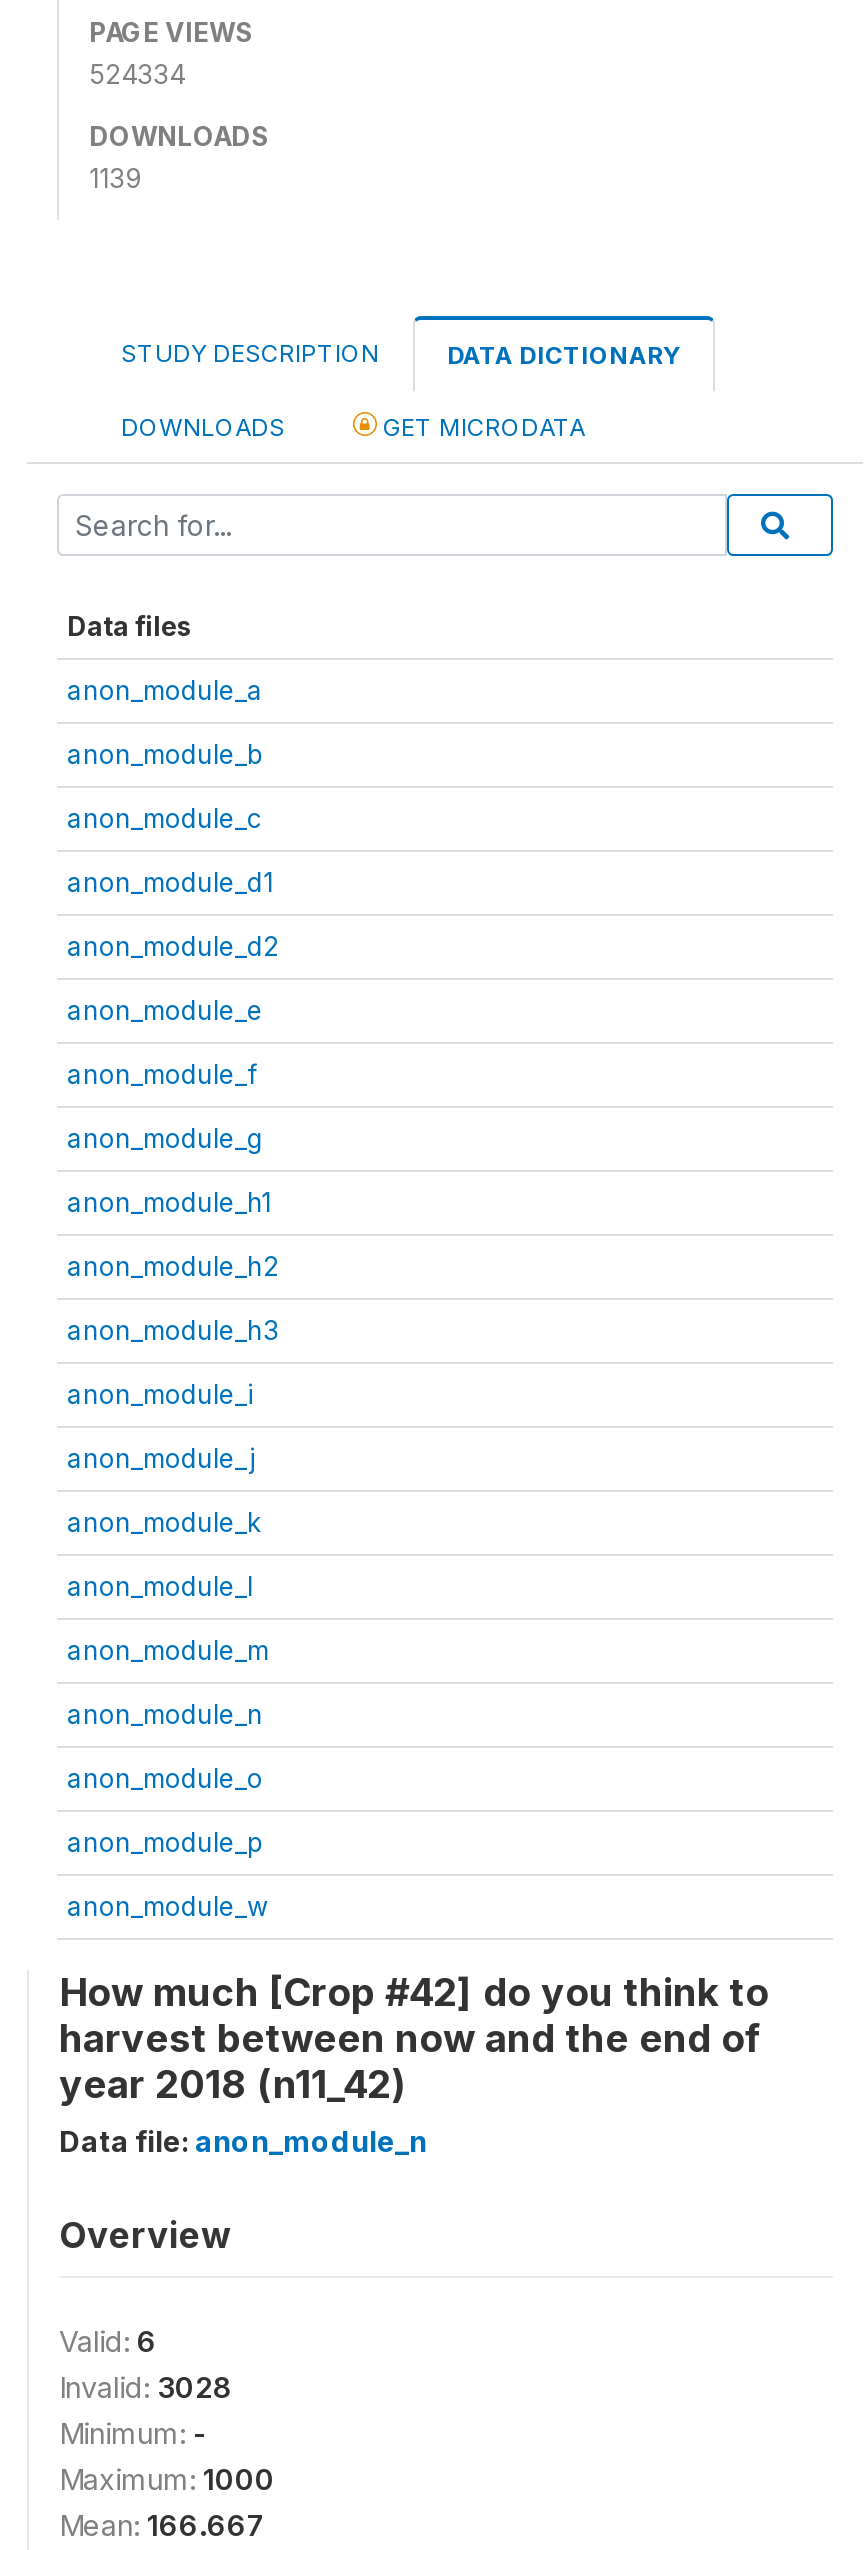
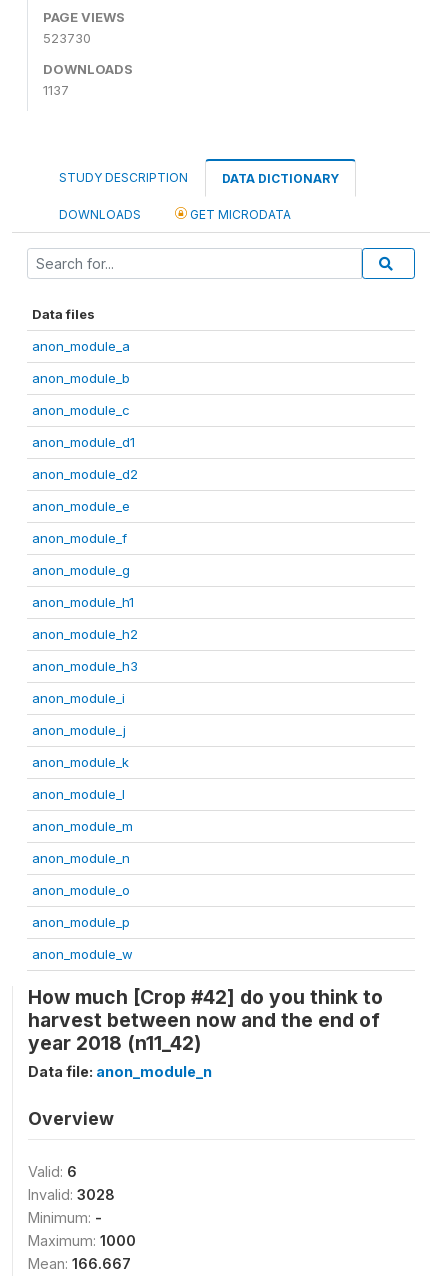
- 524334
+ 523730

- 1139
+ 1137
